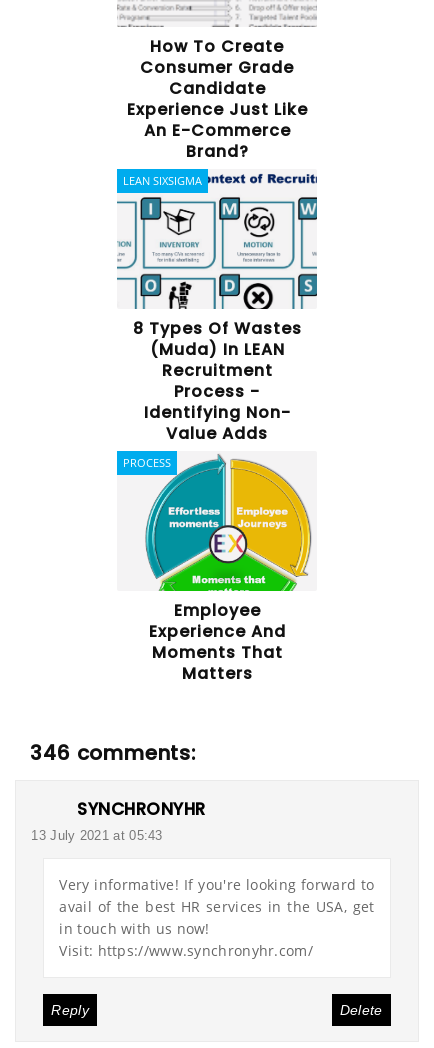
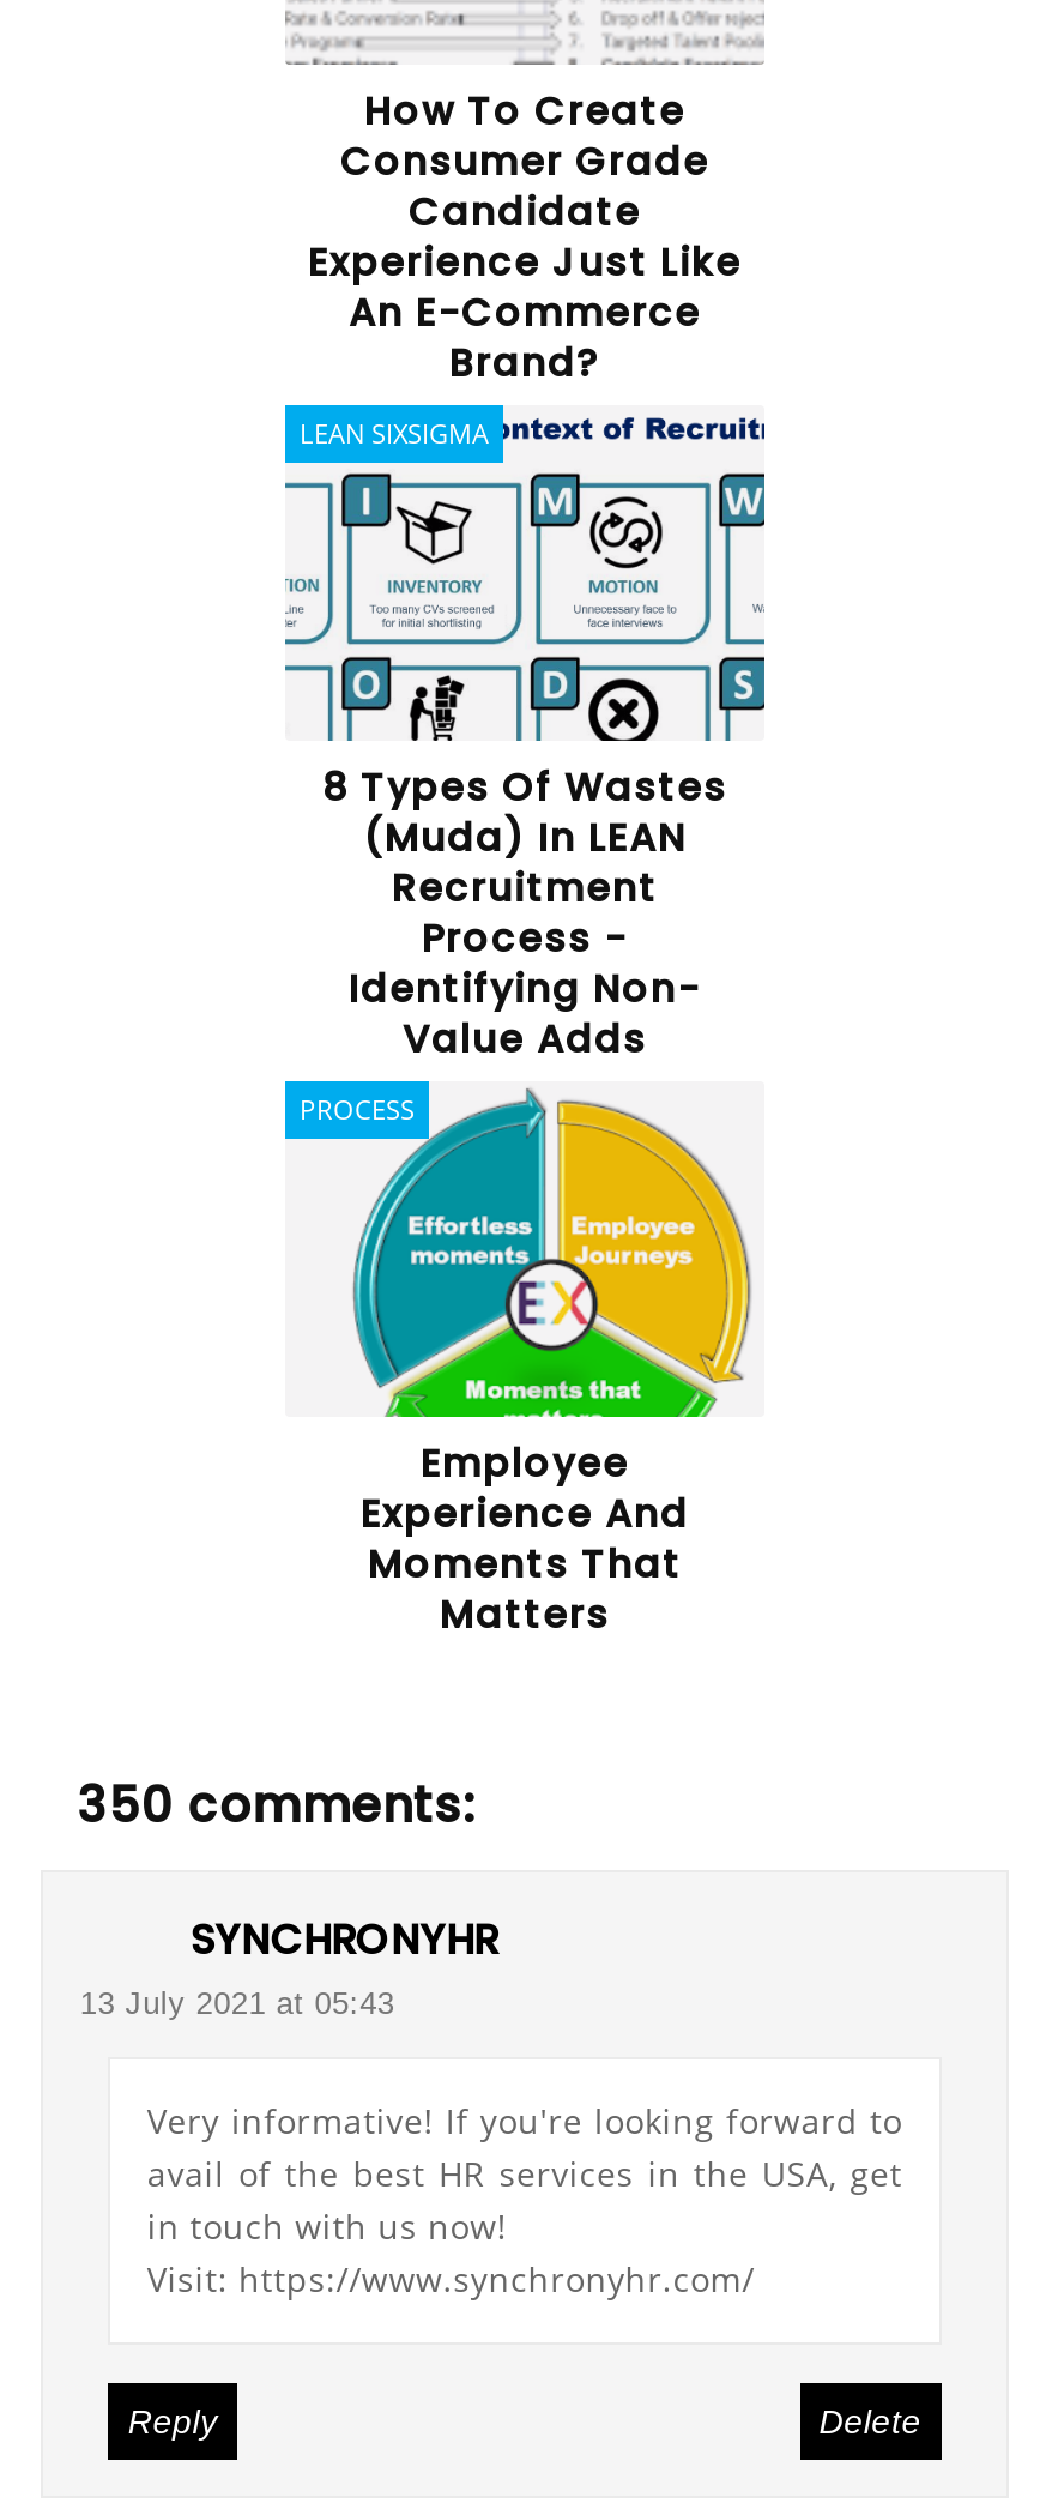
- 346 comments:
+ 350 comments:
